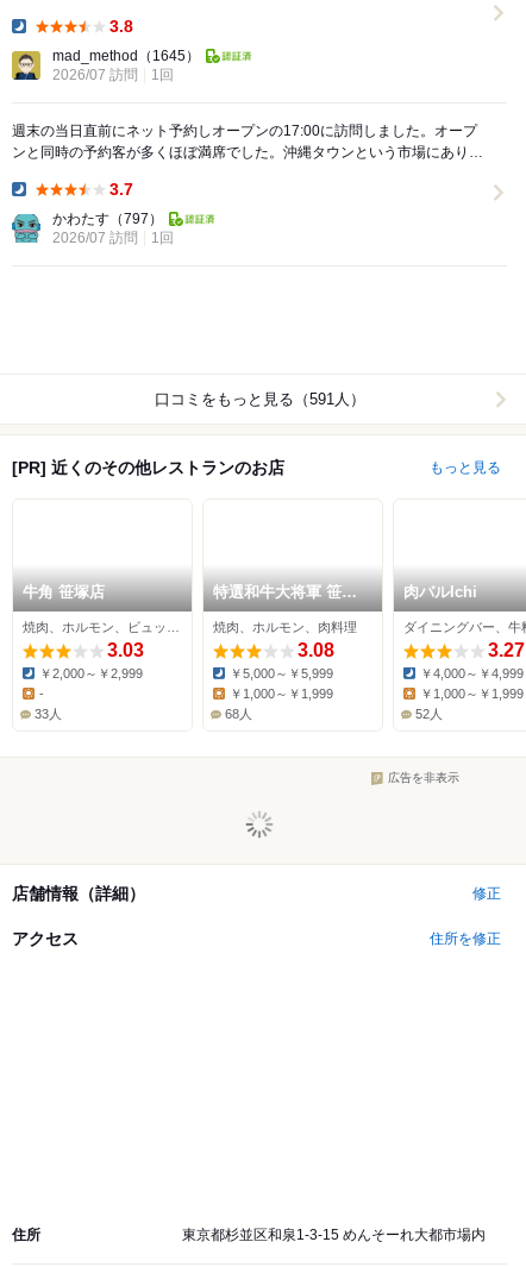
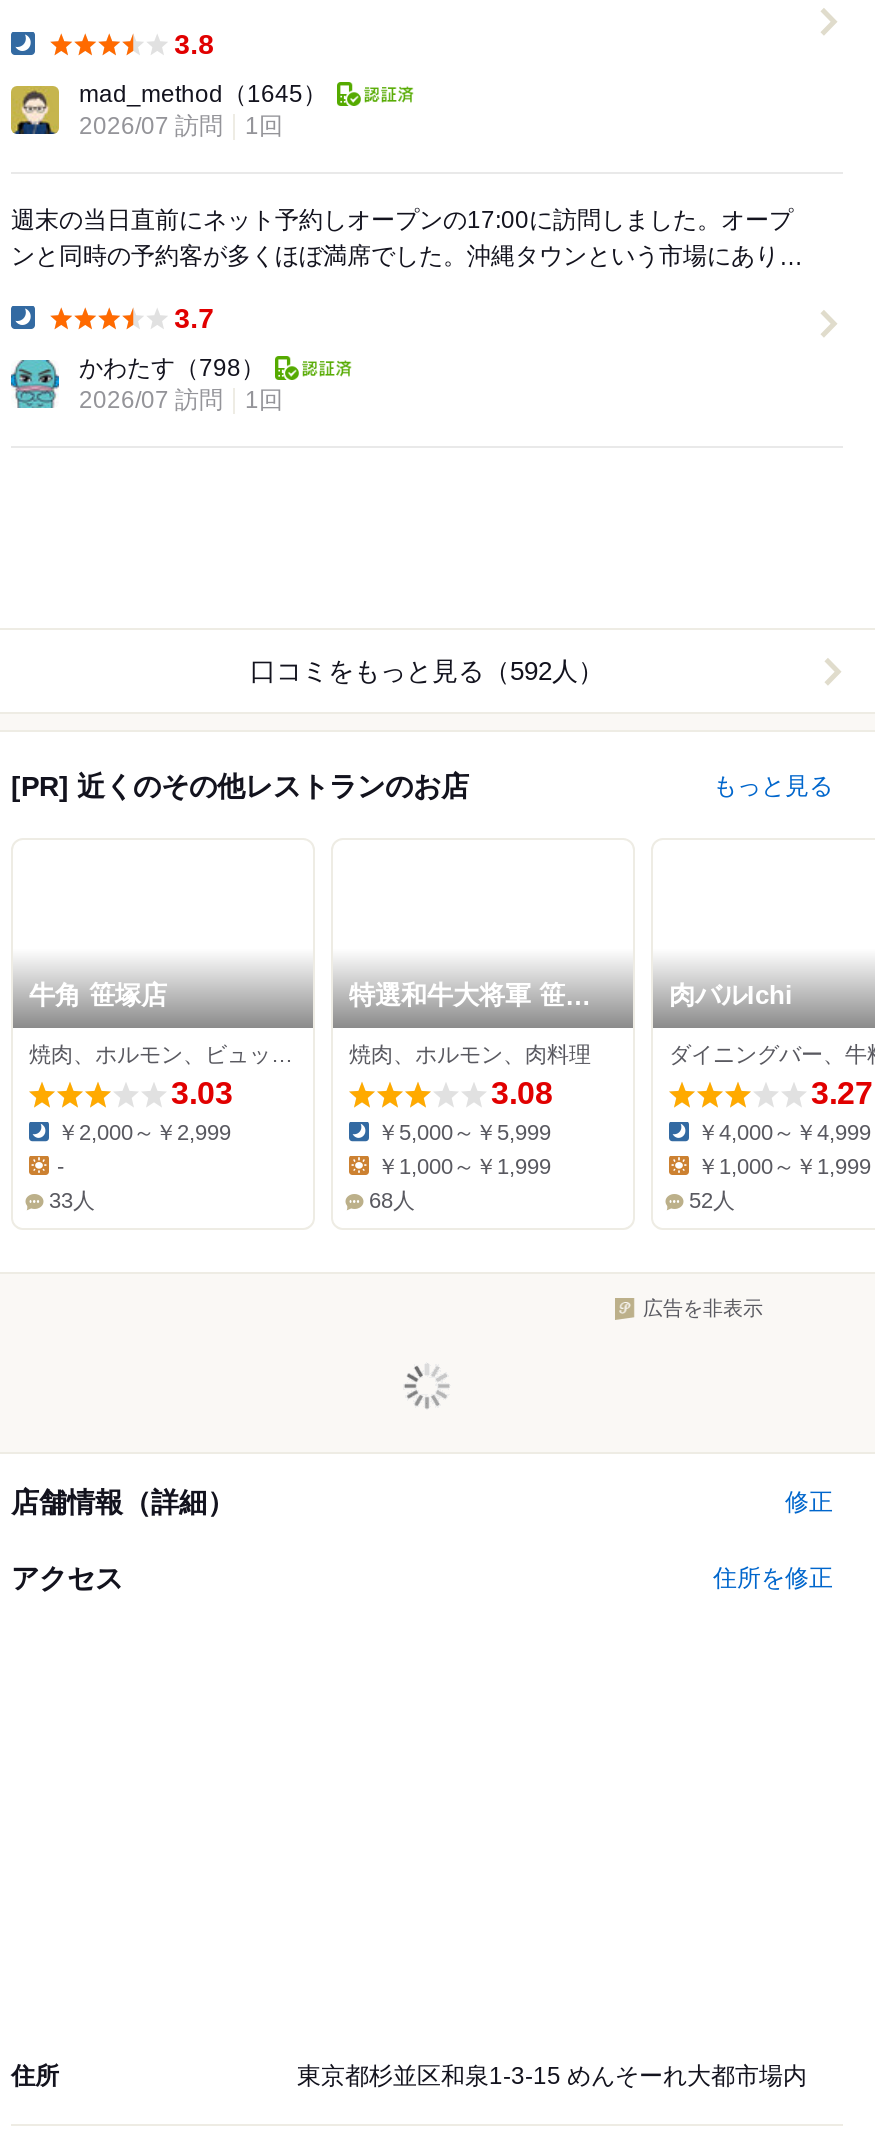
- かわたす（797）
+ かわたす（798）

- 口コミをもっと見る（591人）
+ 口コミをもっと見る（592人）
